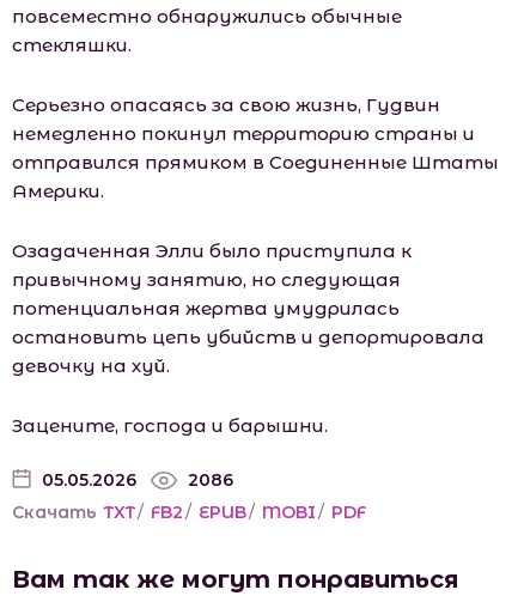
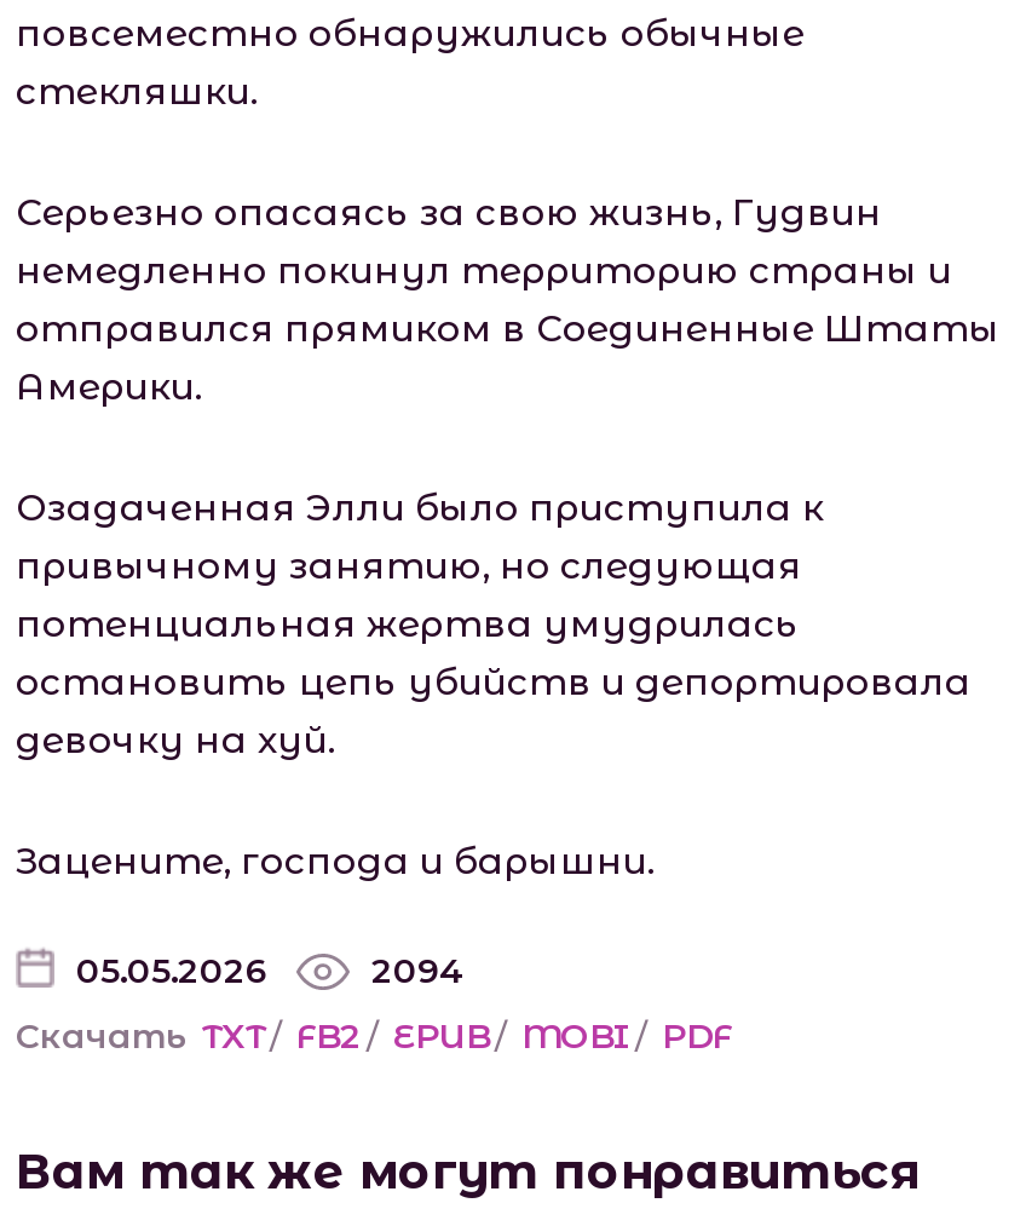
- 2086
+ 2094
